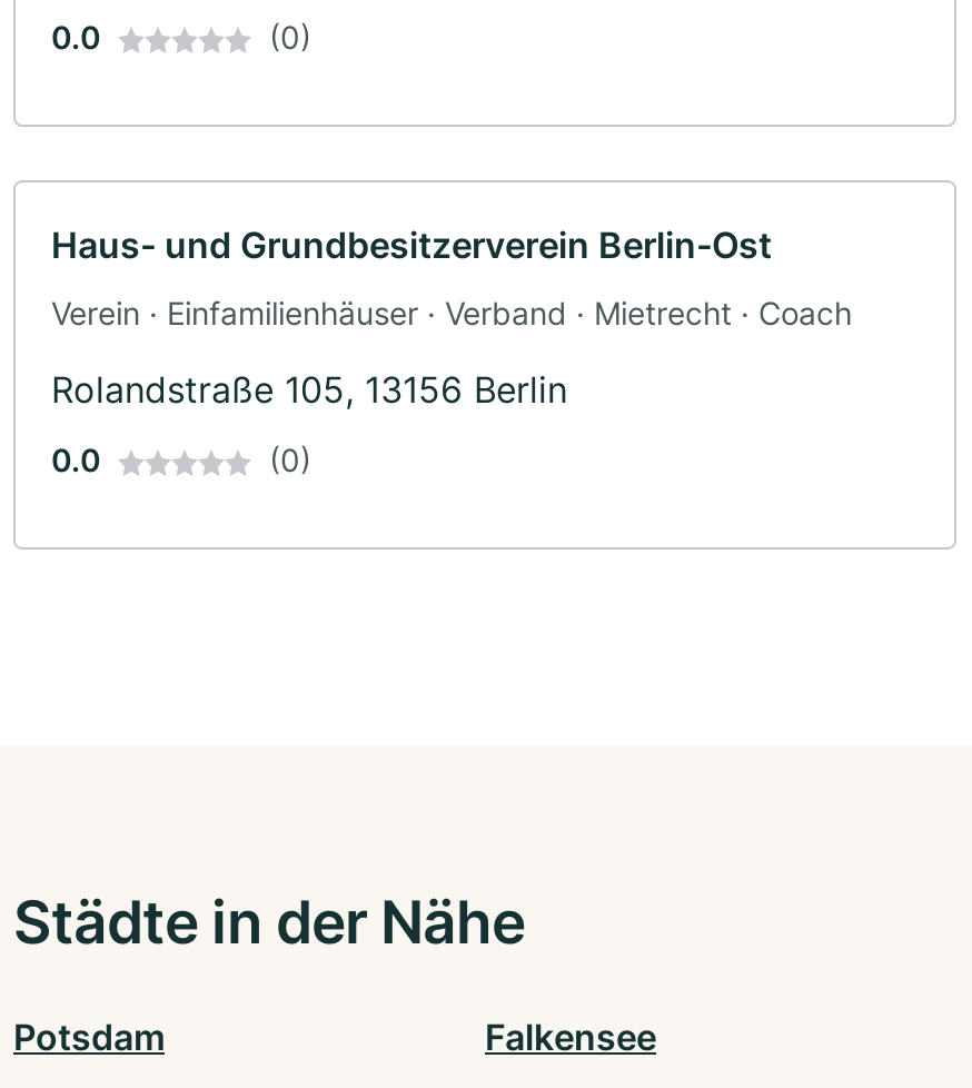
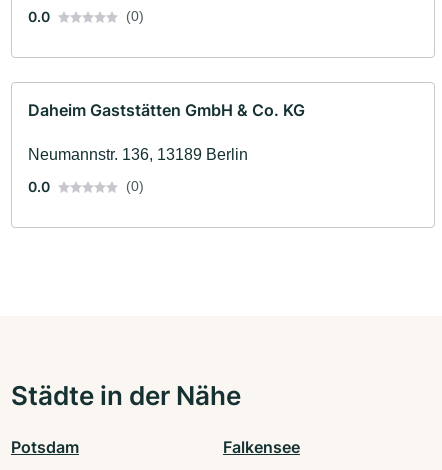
- Haus- und Grundbesitzerverein Berlin-Ost
- Verein · Einfamilienhäuser · Verband · Mietrecht · Coach
- Rolandstraße 105, 13156 Berlin
+ Daheim Gaststätten GmbH & Co. KG
+ Neumannstr. 136, 13189 Berlin
